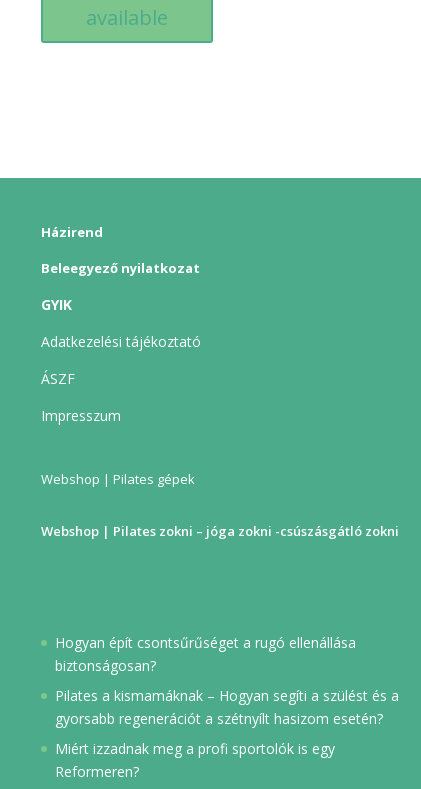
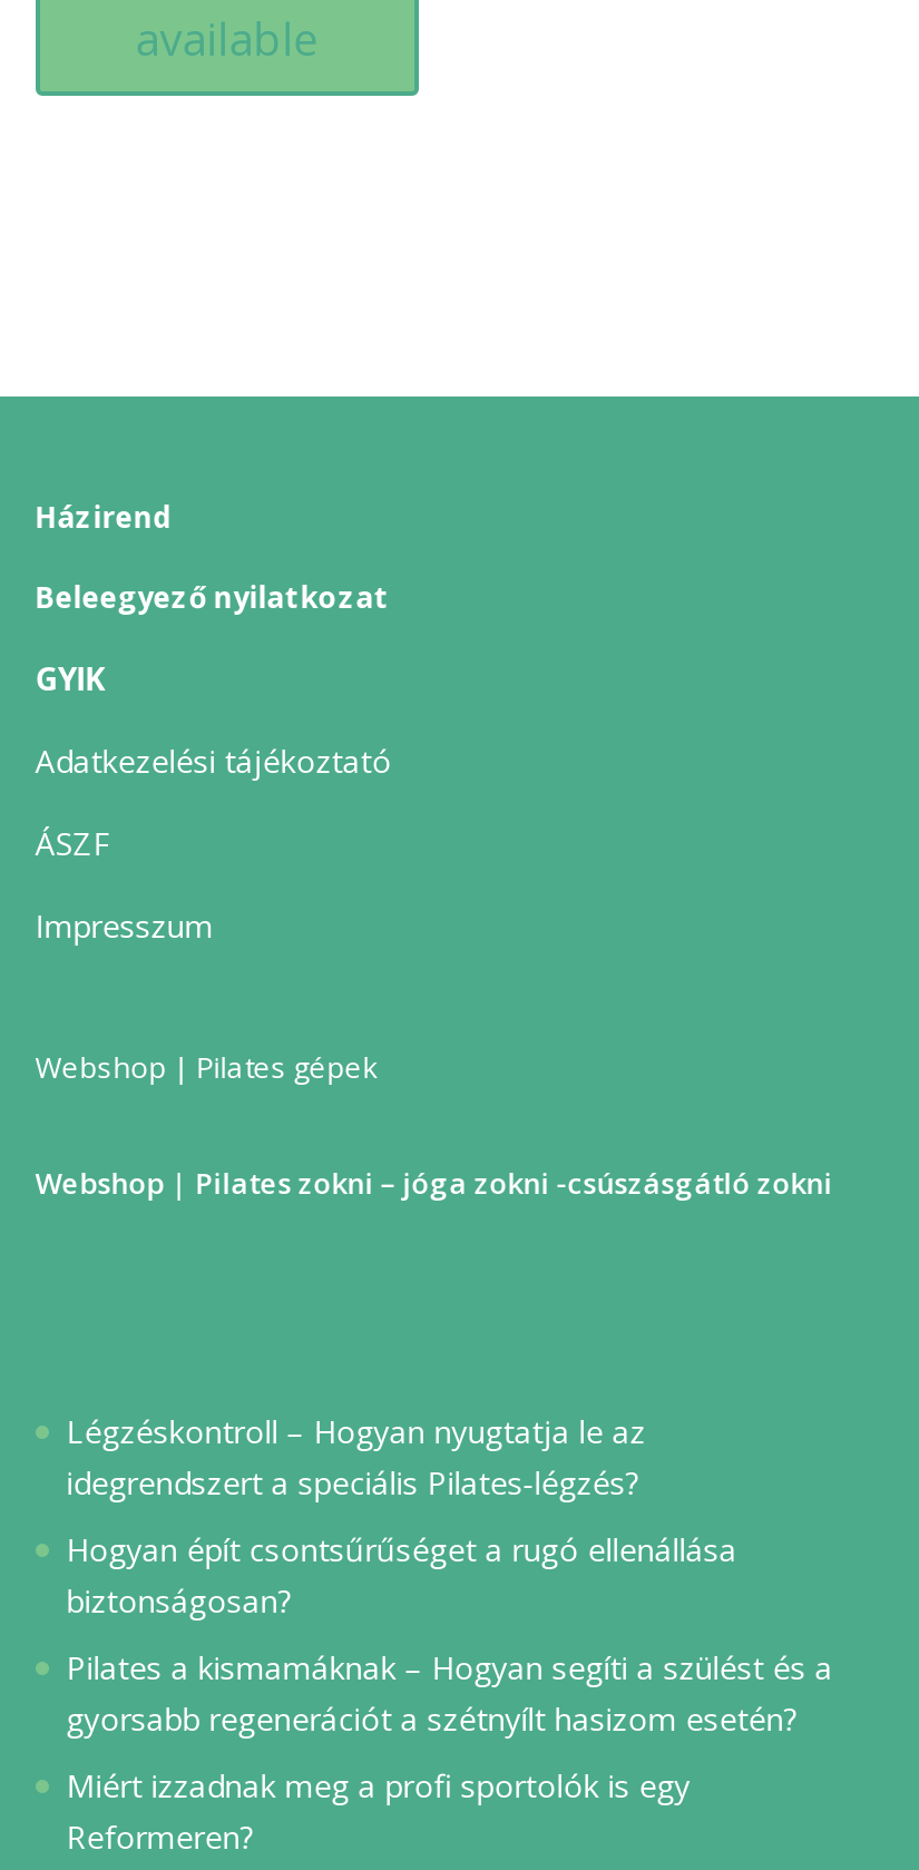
+ Légzéskontroll – Hogyan nyugtatja le az
+ idegrendszert a speciális Pilates-légzés?
